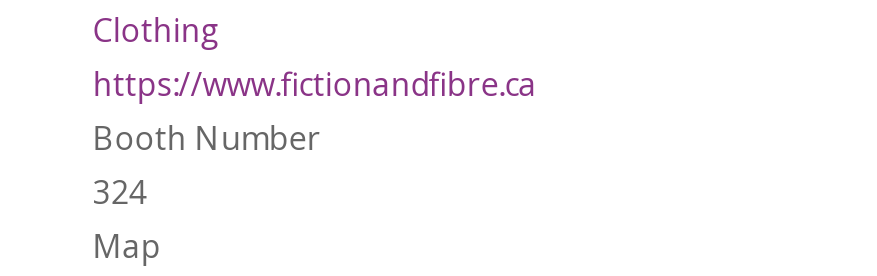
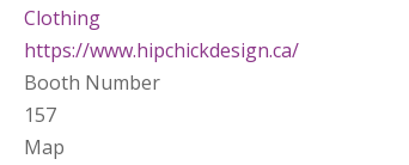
- https://www.fictionandfibre.ca
+ https://www.hipchickdesign.ca/

- 324
+ 157
